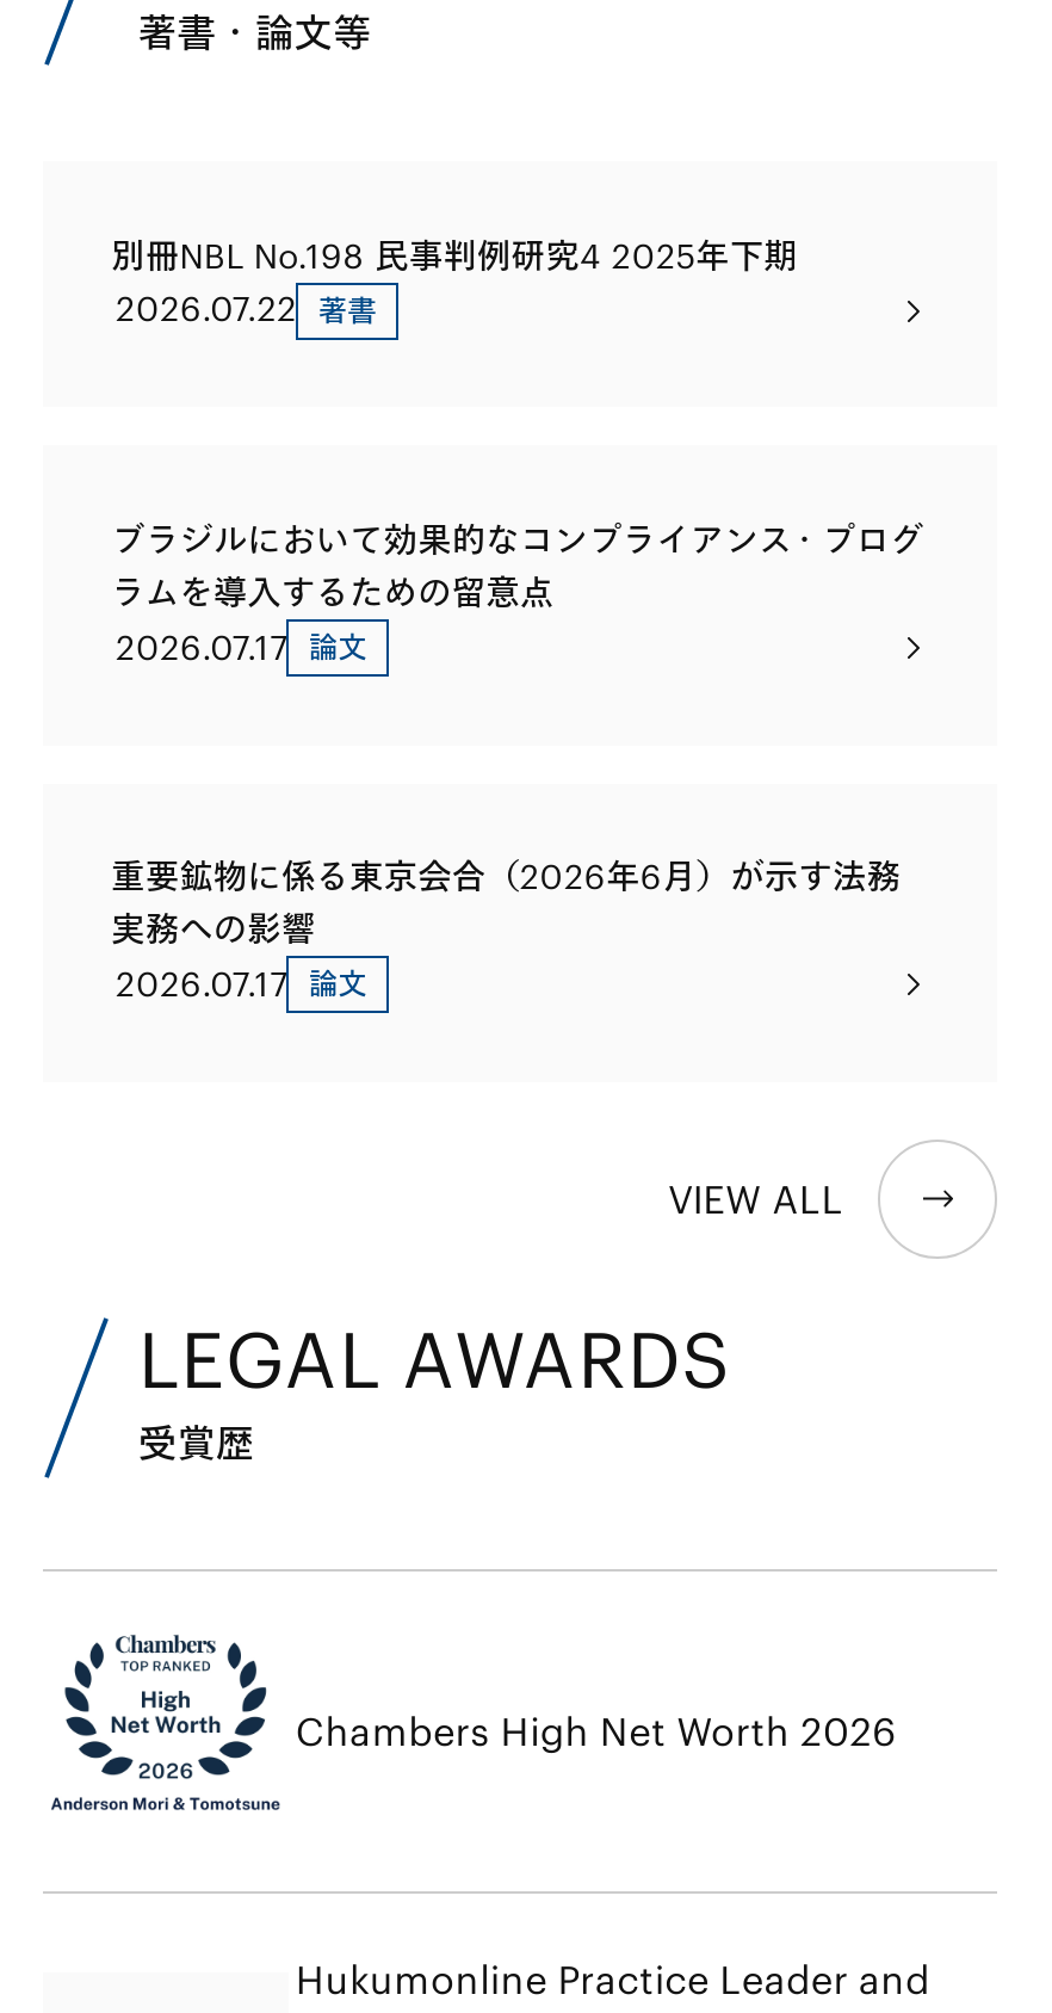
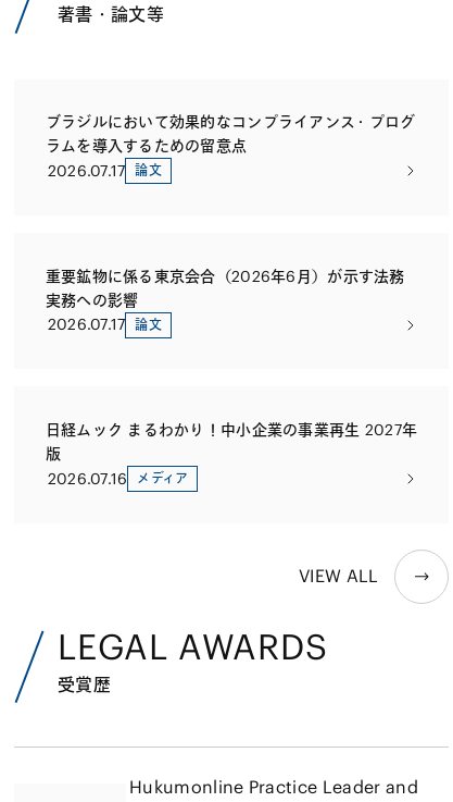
- 別冊NBL No.198 民事判例研究4 2025年下期
- 2026.07.22 著書

+ 日経ムック まるわかり！中小企業の事業再生 2027年
+ 版
+ 2026.07.16 メディア

moved down: VIEW ALL

moved down: LEGAL AWARDS | 受賞歴

- [image]
- Chambers High Net Worth 2026
